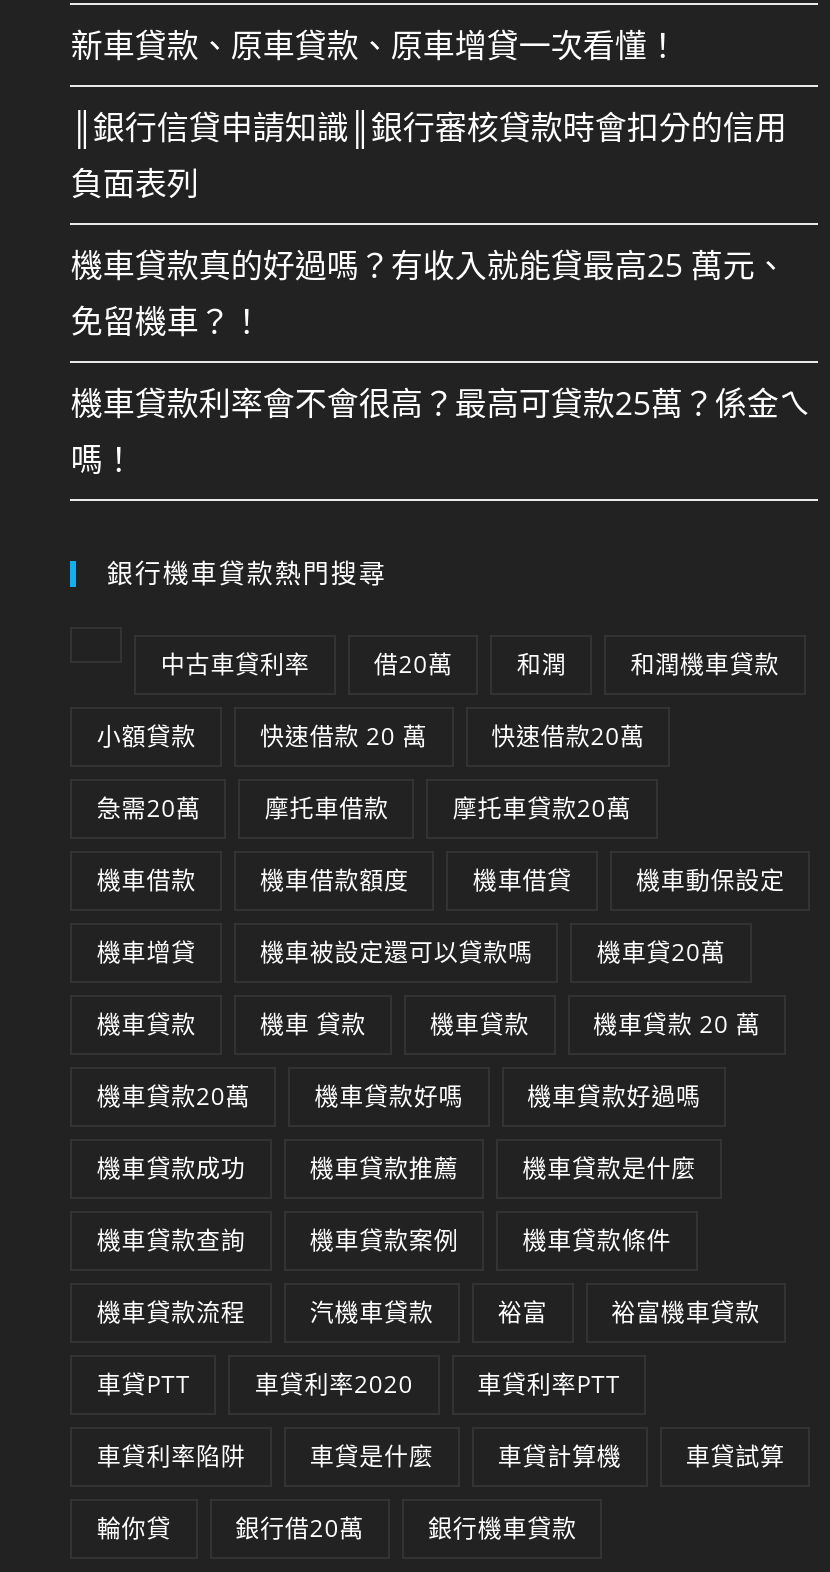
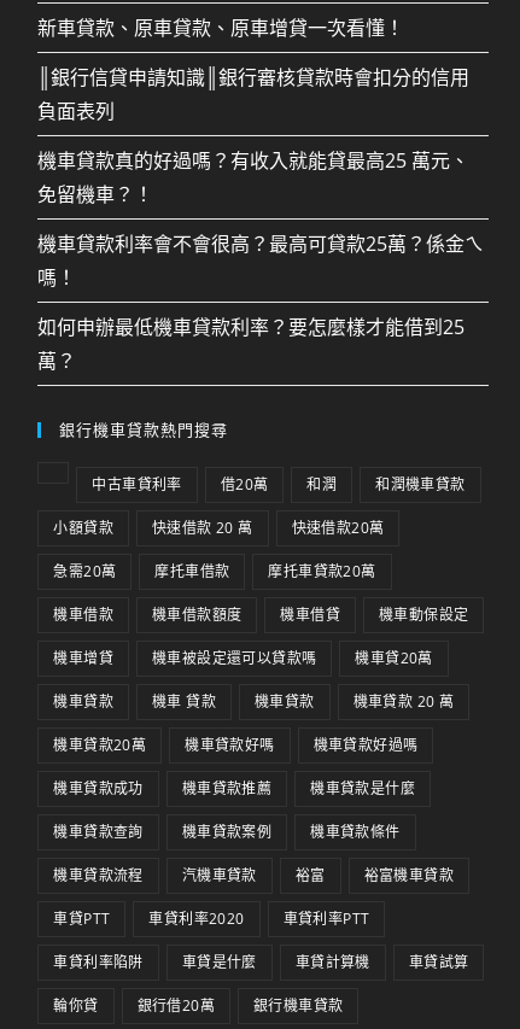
+ 如何申辦最低機車貸款利率？要怎麼樣才能借到25
+ 萬？
